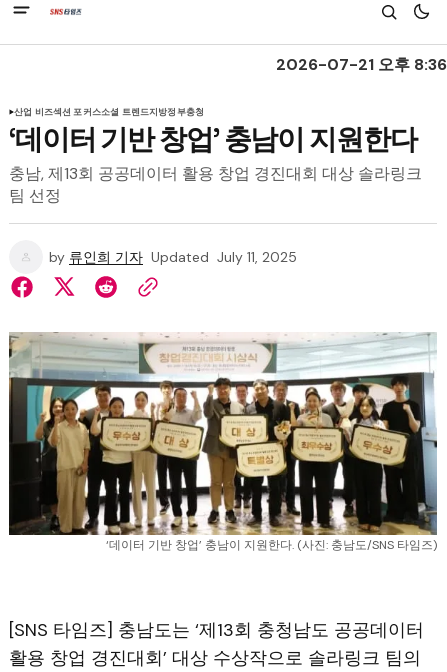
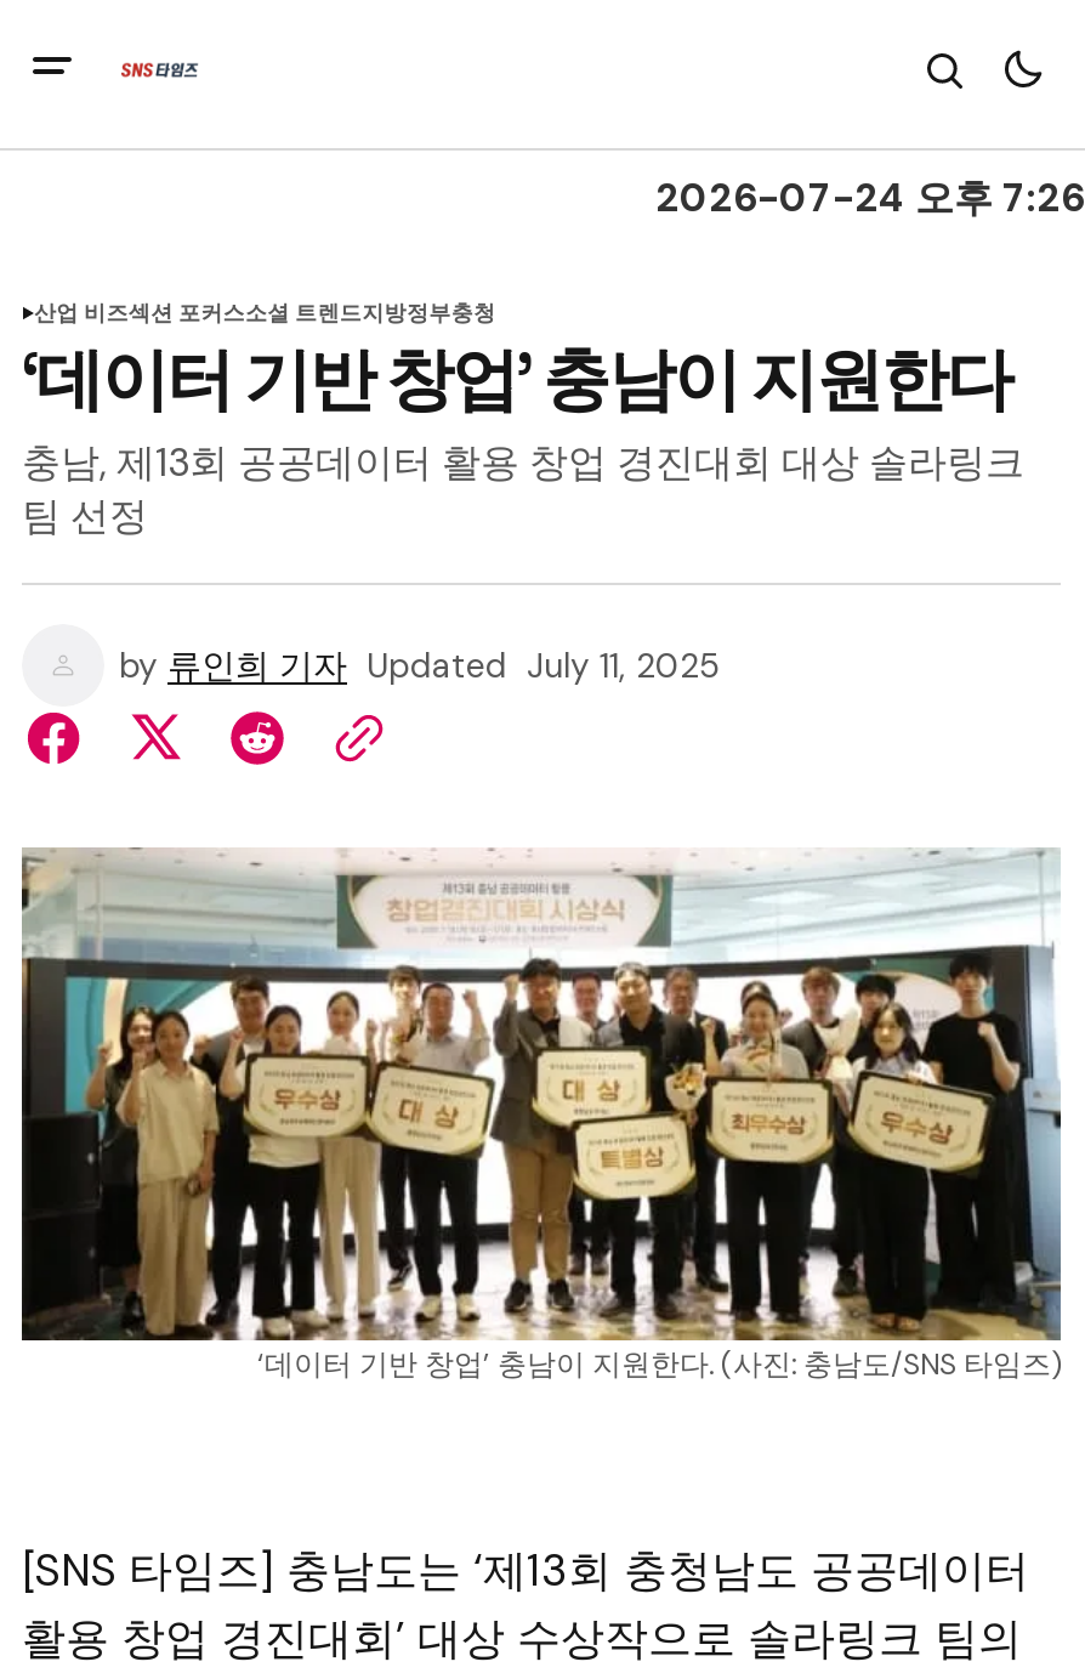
- 2026-07-21 오후 8:36
+ 2026-07-24 오후 7:26
